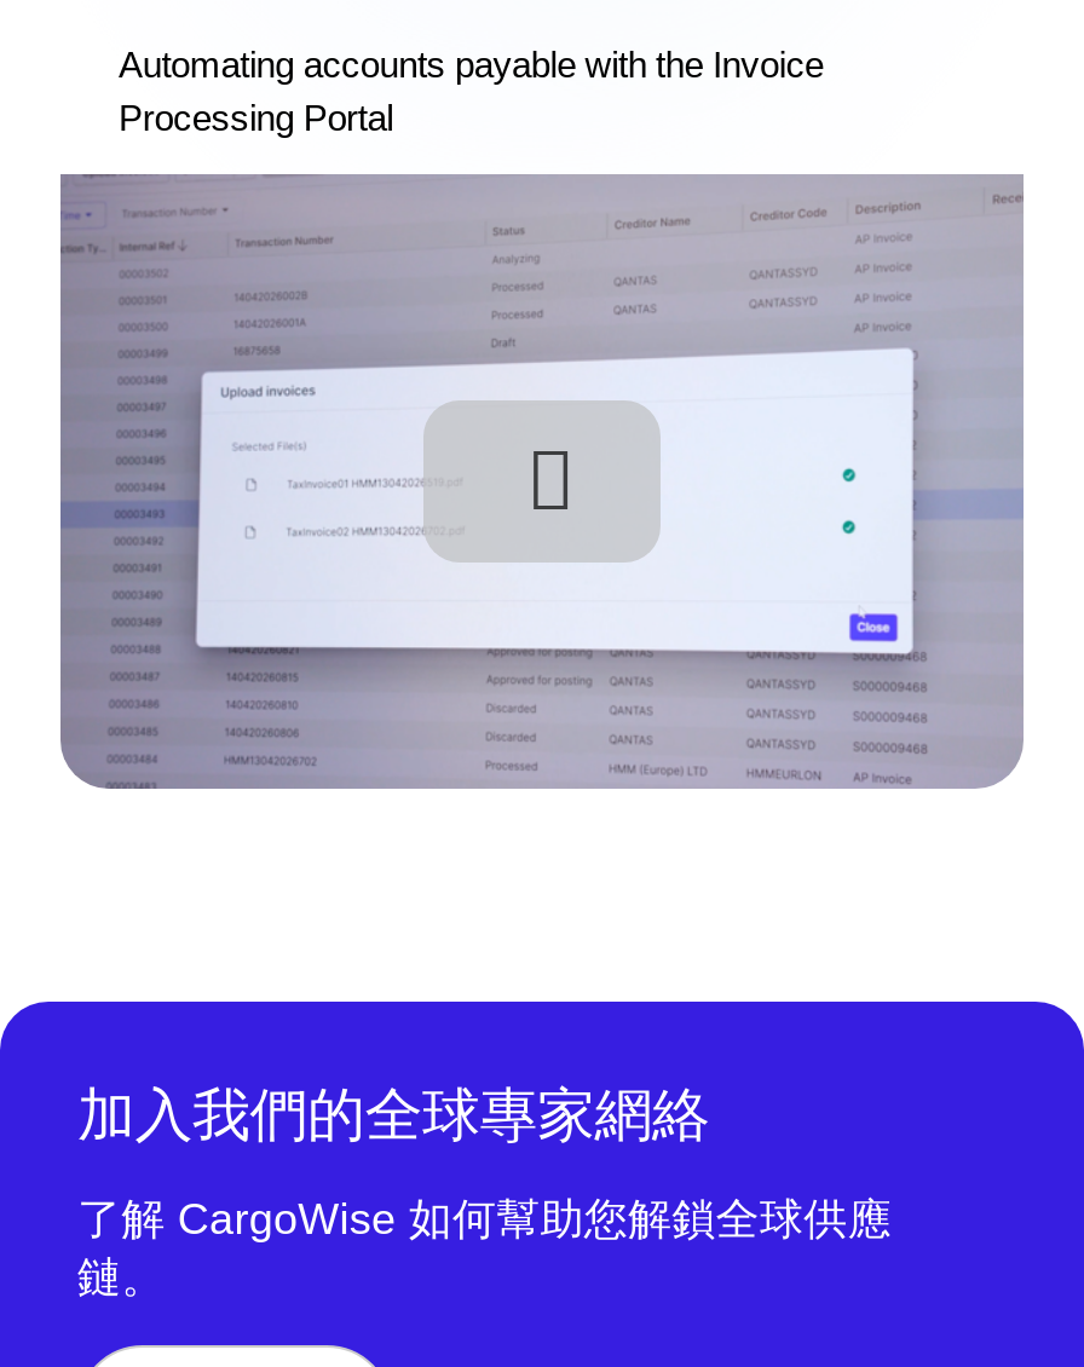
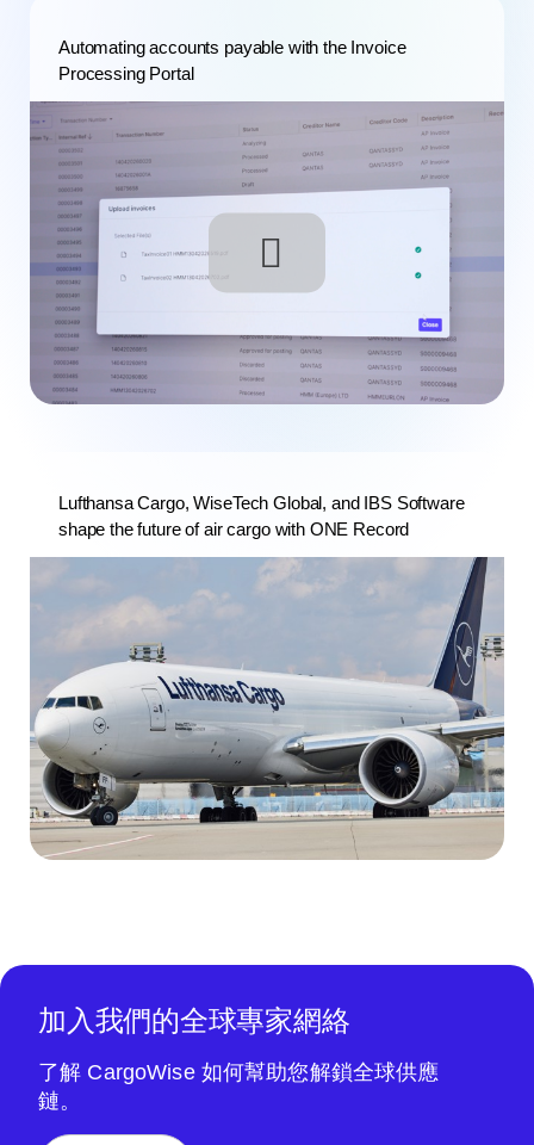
+ [image]

+ Lufthansa Cargo, WiseTech Global, and IBS Software
+ shape the future of air cargo with ONE Record
